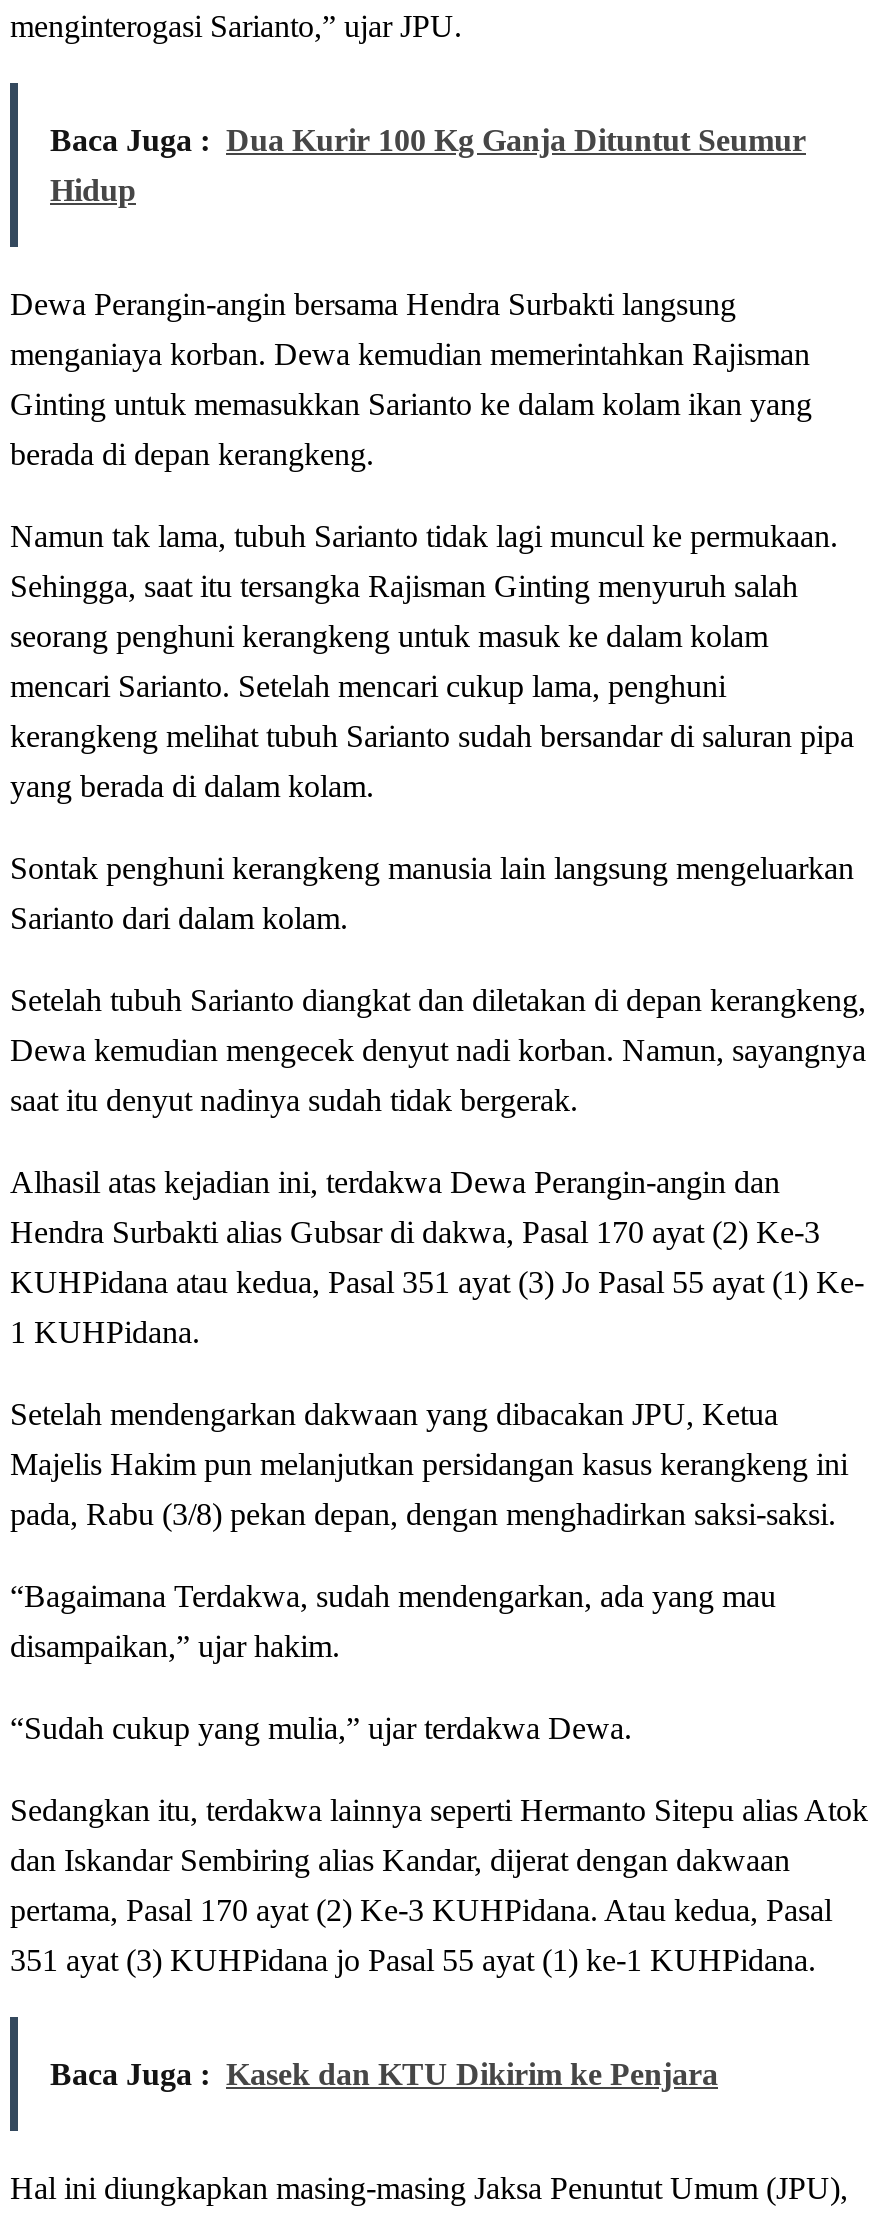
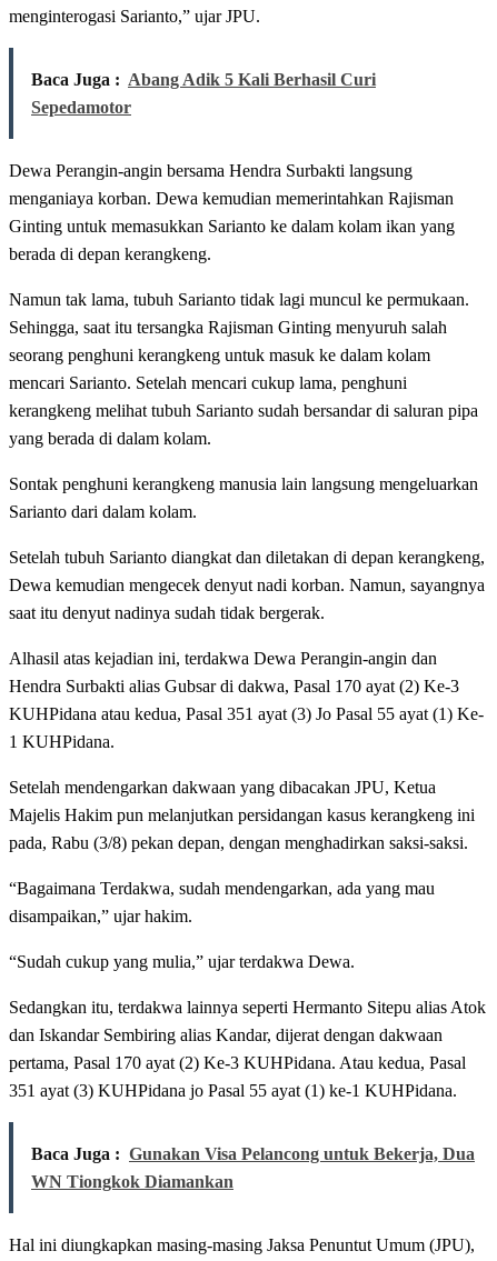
- Baca Juga : Dua Kurir 100 Kg Ganja Dituntut Seumur
+ Baca Juga : Abang Adik 5 Kali Berhasil Curi

- Hidup
+ Sepedamotor

- Baca Juga : Kasek dan KTU Dikirim ke Penjara
+ Baca Juga : Gunakan Visa Pelancong untuk Bekerja, Dua
+ WN Tiongkok Diamankan
